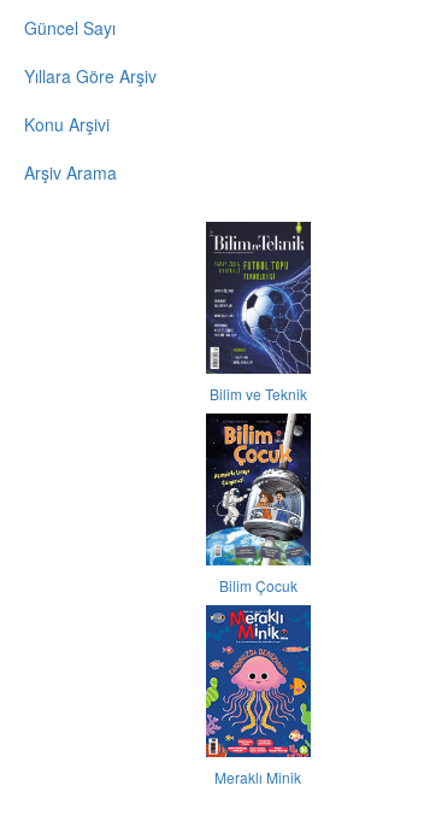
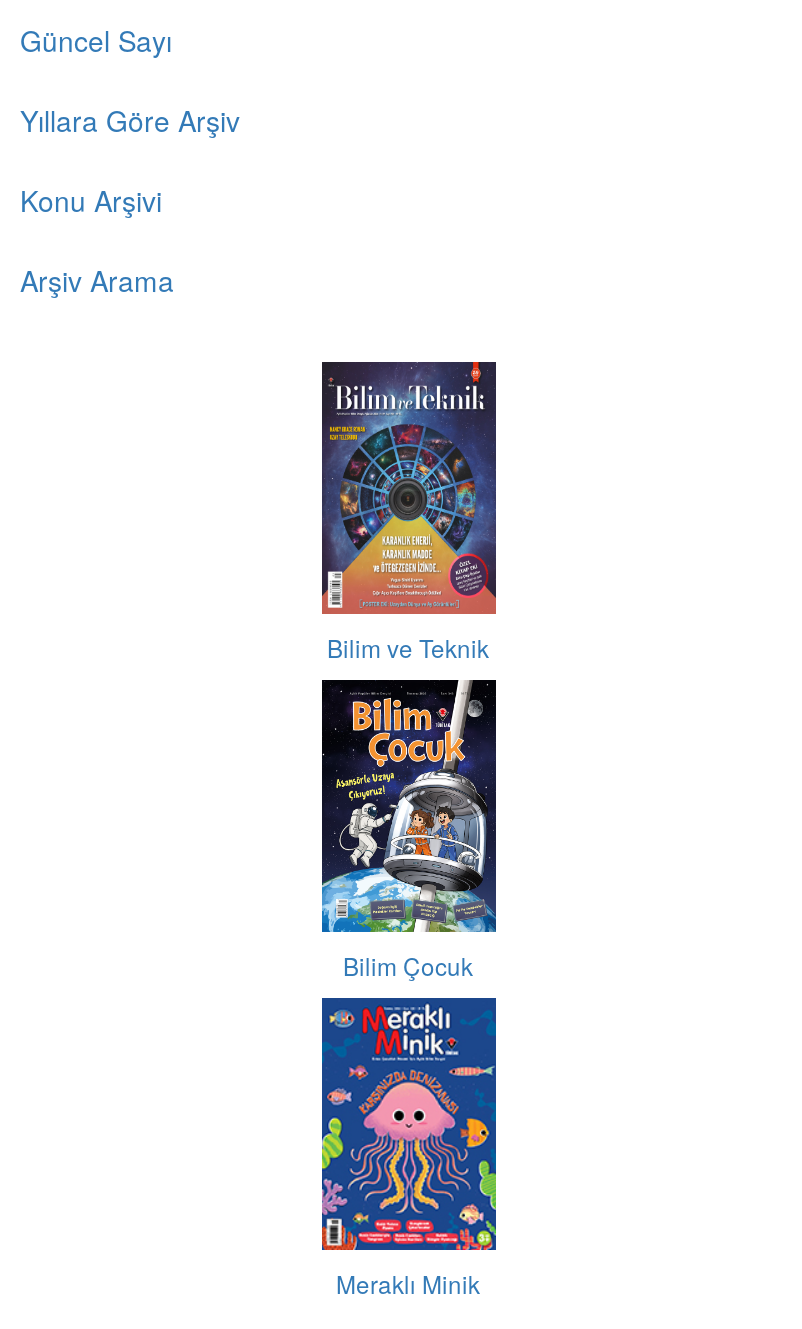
- [image]
+ [image]
